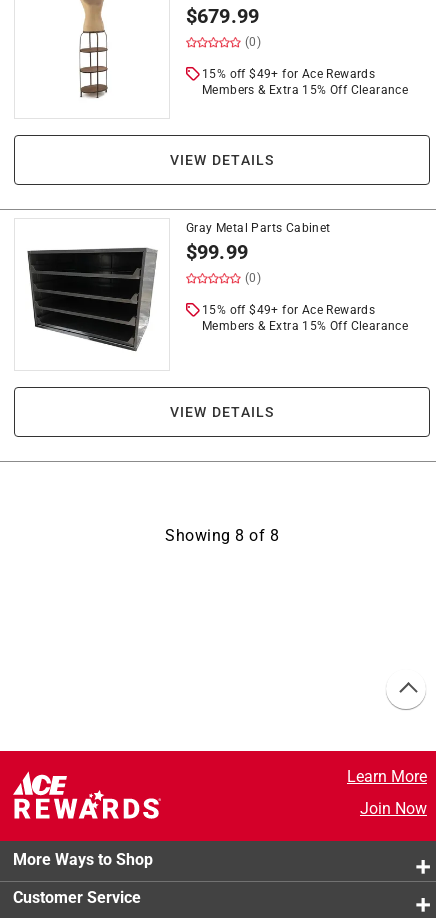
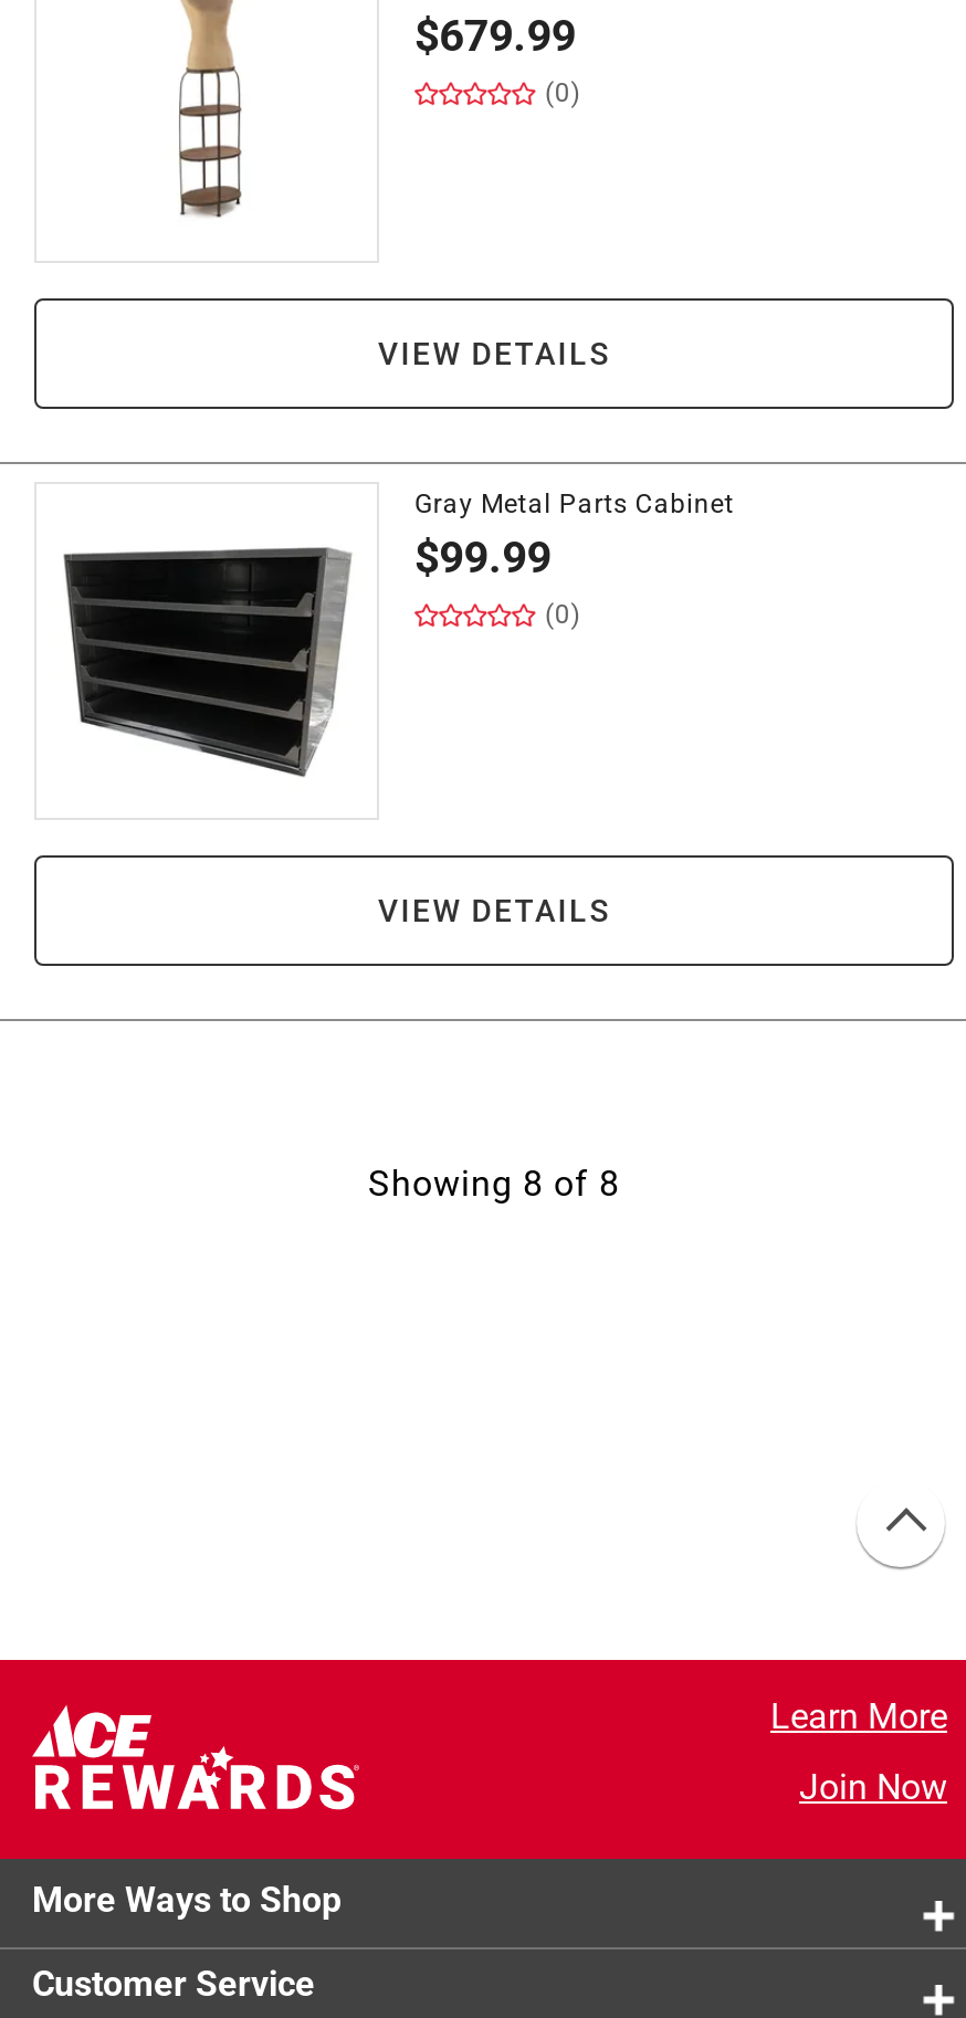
- 15% off $49+ for Ace Rewards
- Members & Extra 15% Off Clearance

- 15% off $49+ for Ace Rewards
- Members & Extra 15% Off Clearance
